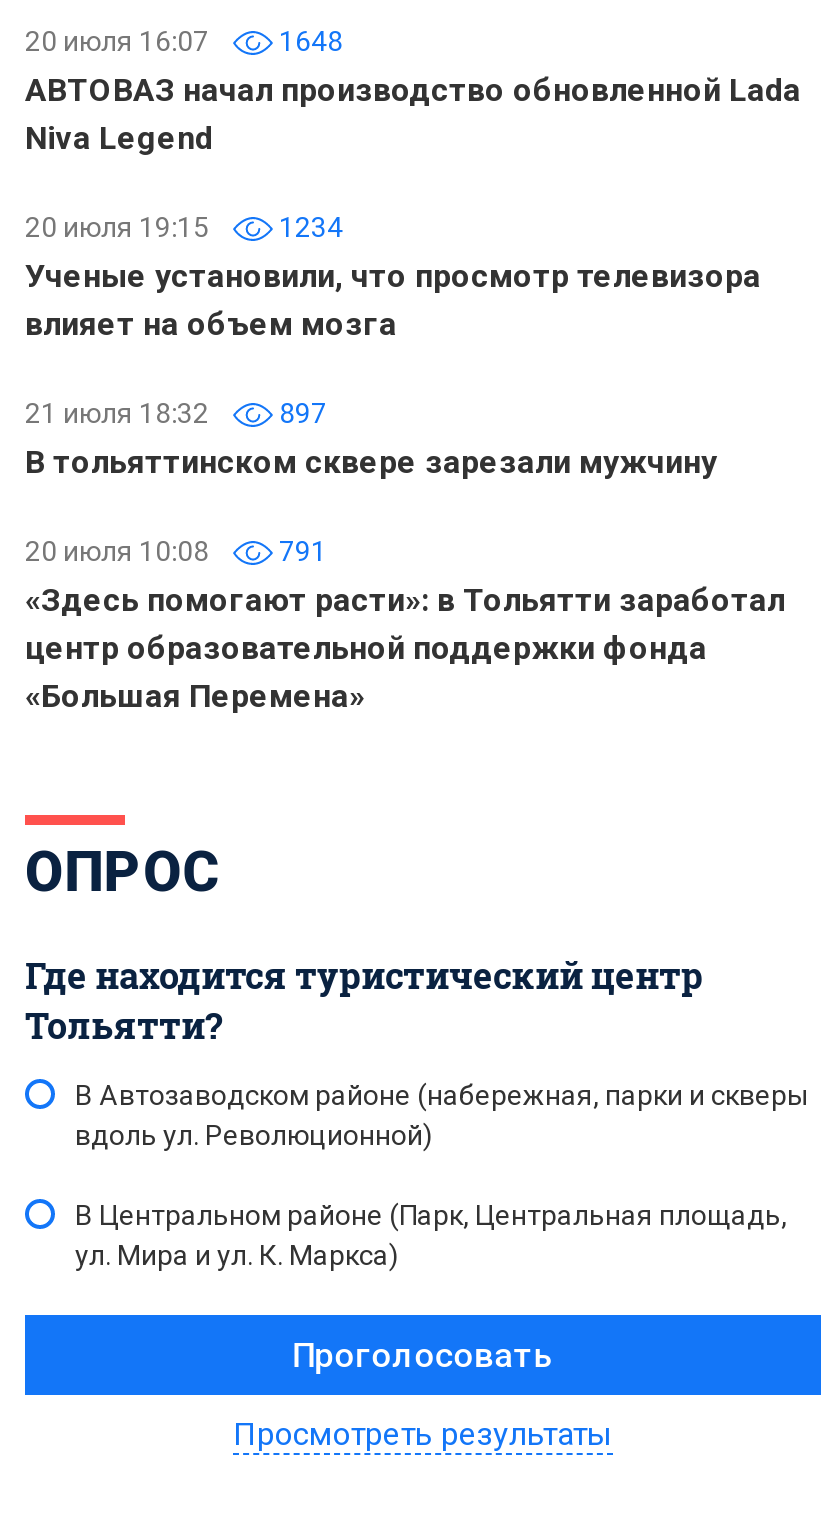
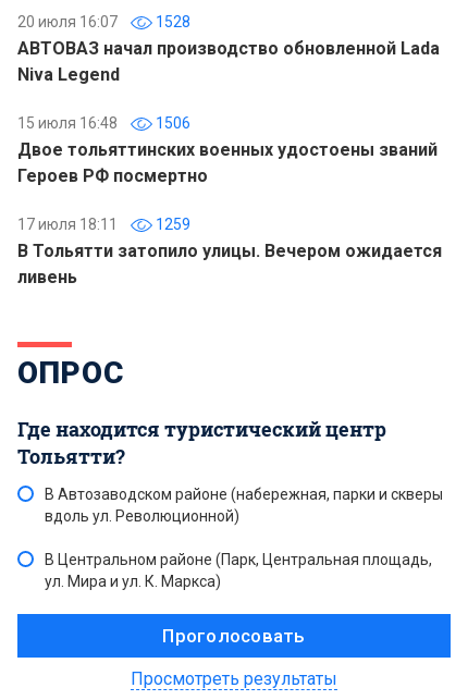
- 20 июля 16:07 1648
+ 20 июля 16:07 1528

- 20 июля 19:15
- 1234
- Ученые установили, что просмотр телевизора
- влияет на объем мозга
- 21 июля 18:32
- 897
- В тольяттинском сквере зарезали мужчину
- 20 июля 10:08
- 791
- «Здесь помогают расти»: в Тольятти заработал
- центр образовательной поддержки фонда
- «Большая Перемена»
+ 15 июля 16:48
+ 1506
+ Двое тольяттинских военных удостоены званий
+ Героев РФ посмертно
+ 17 июля 18:11
+ 1259
+ В Тольятти затопило улицы. Вечером ожидается
+ ливень
